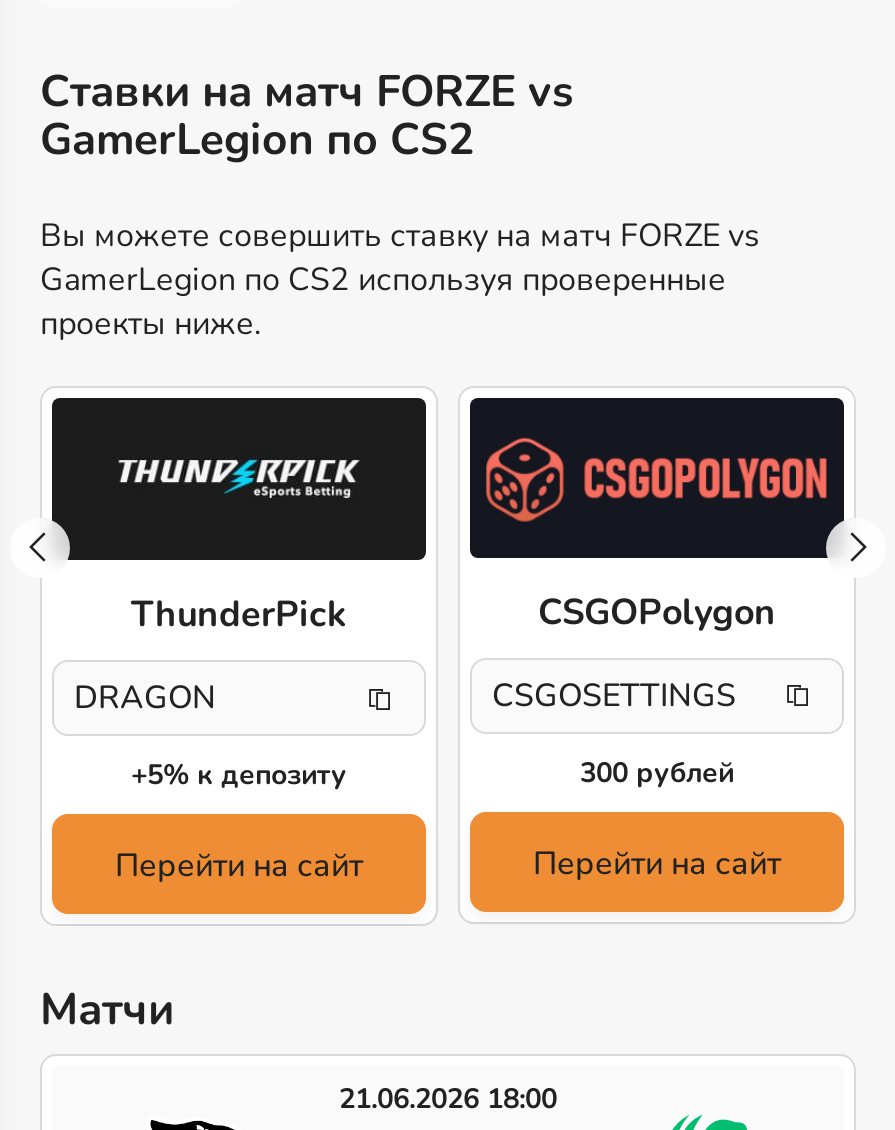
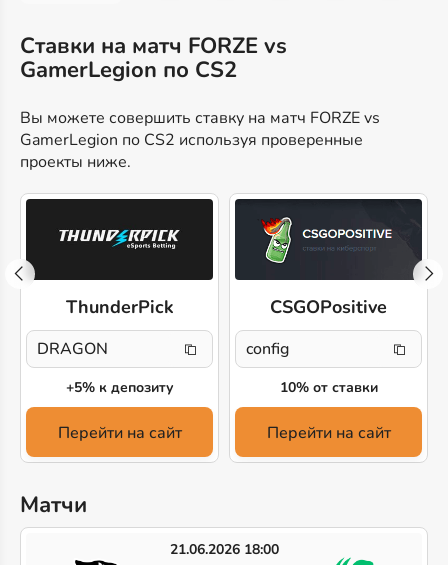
- [image]
- CSGOPolygon
+ [image]
+ CSGOPositive

- CSGOSETTINGS
+ config

- 300 рублей
+ 10% от ставки
